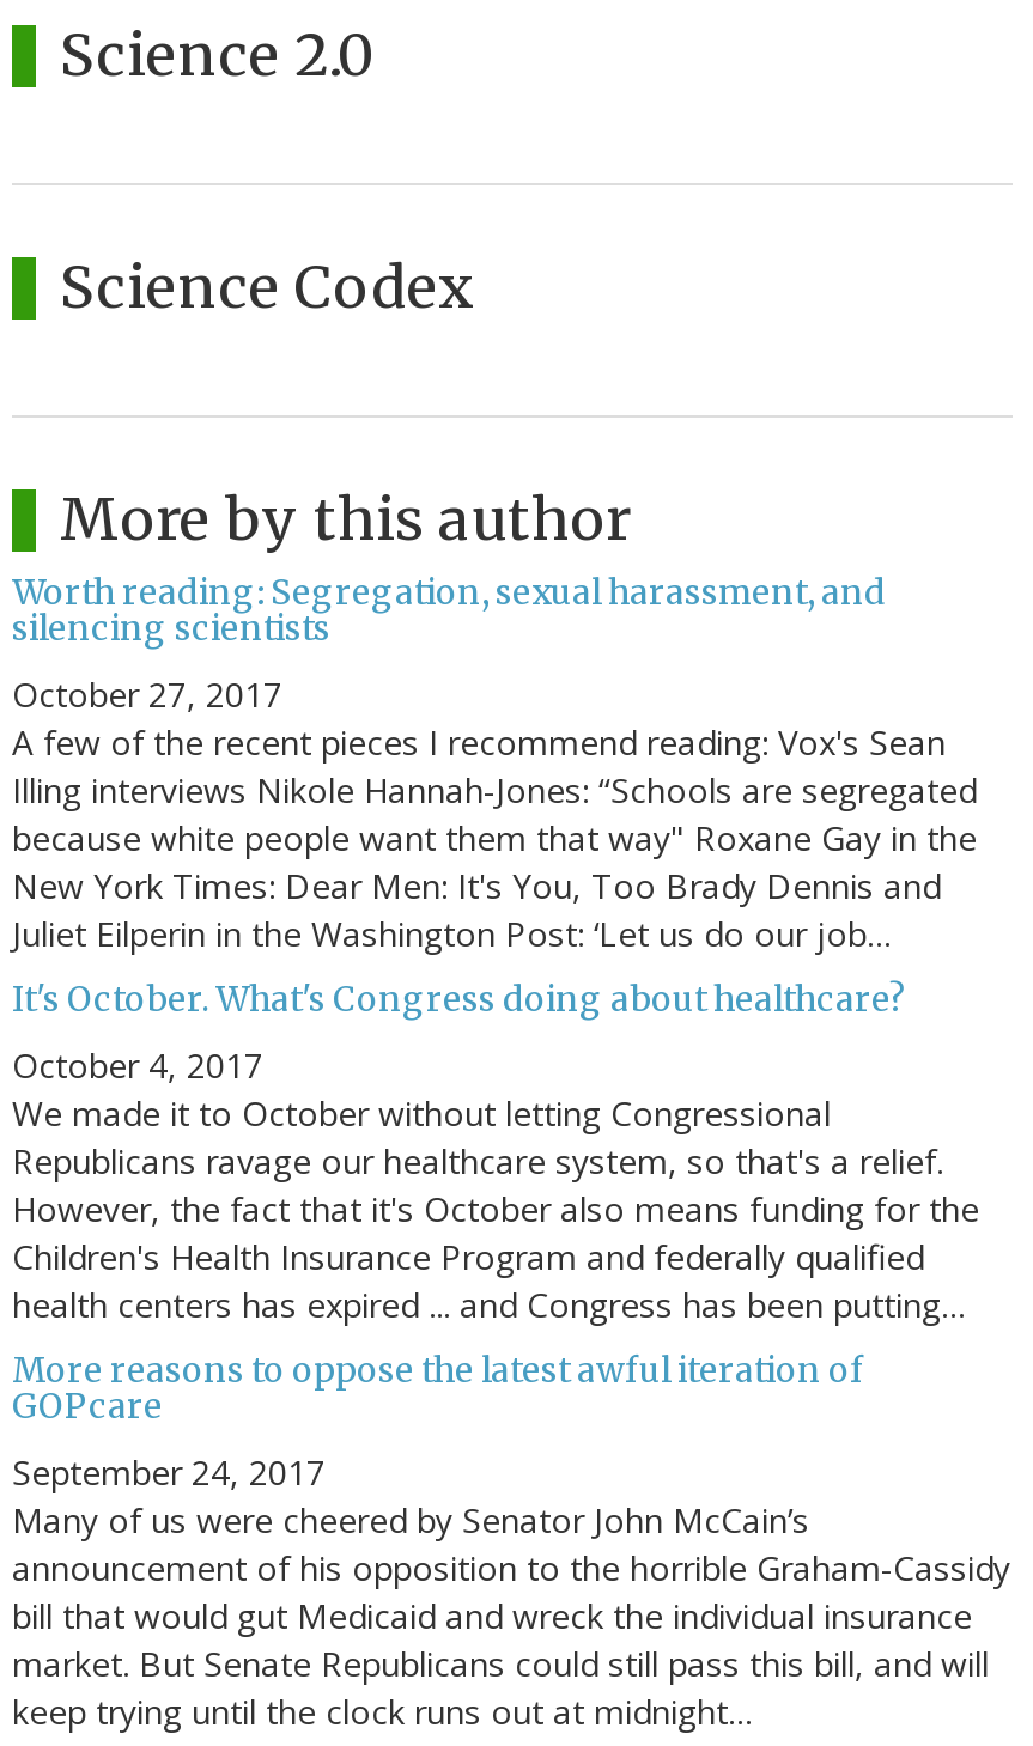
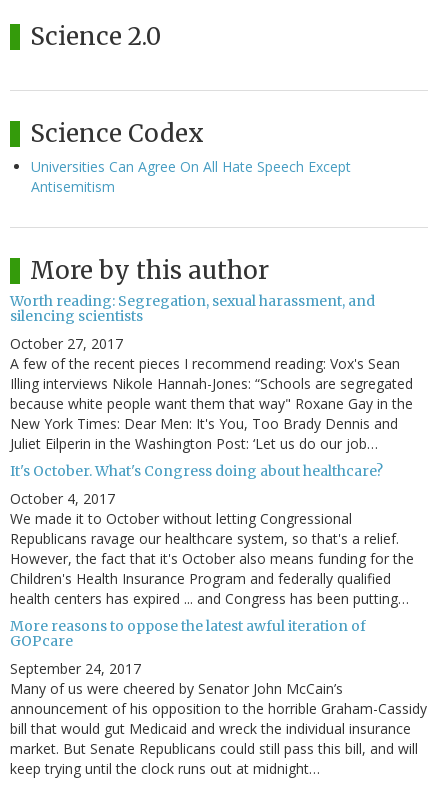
+ Universities Can Agree On All Hate Speech Except
+ Antisemitism
